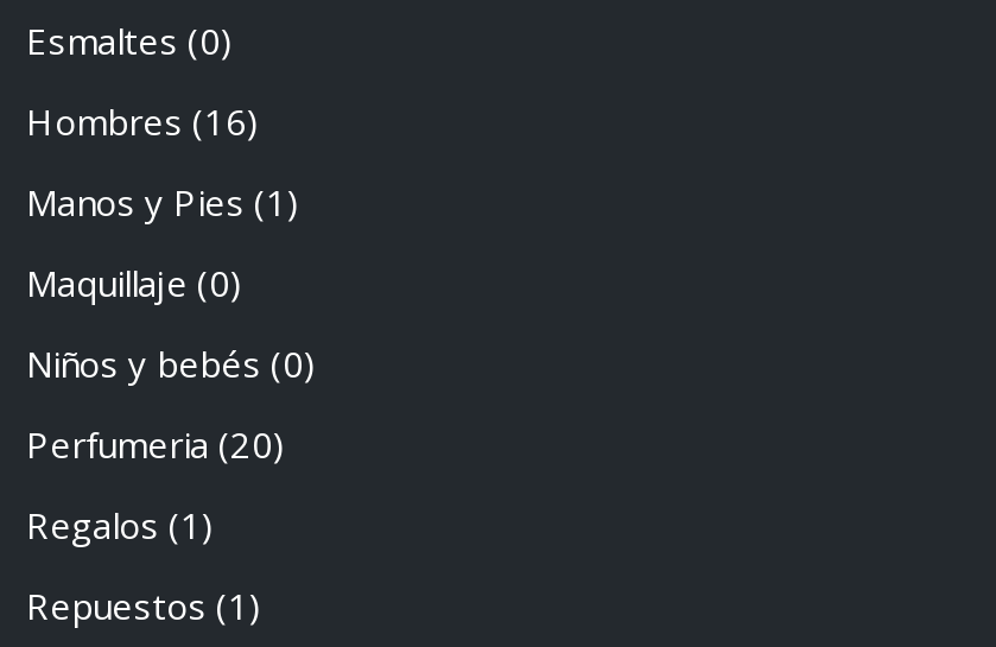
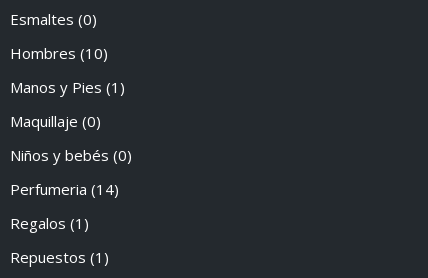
- Hombres (16)
+ Hombres (10)

- Perfumeria (20)
+ Perfumeria (14)
